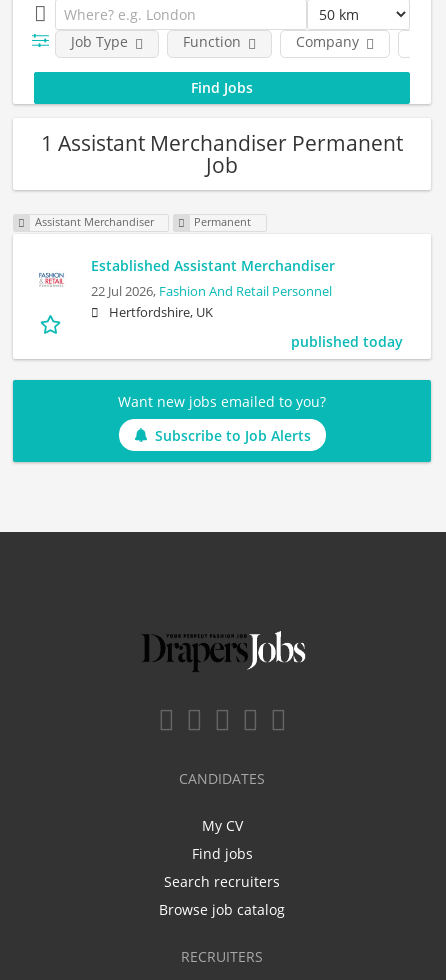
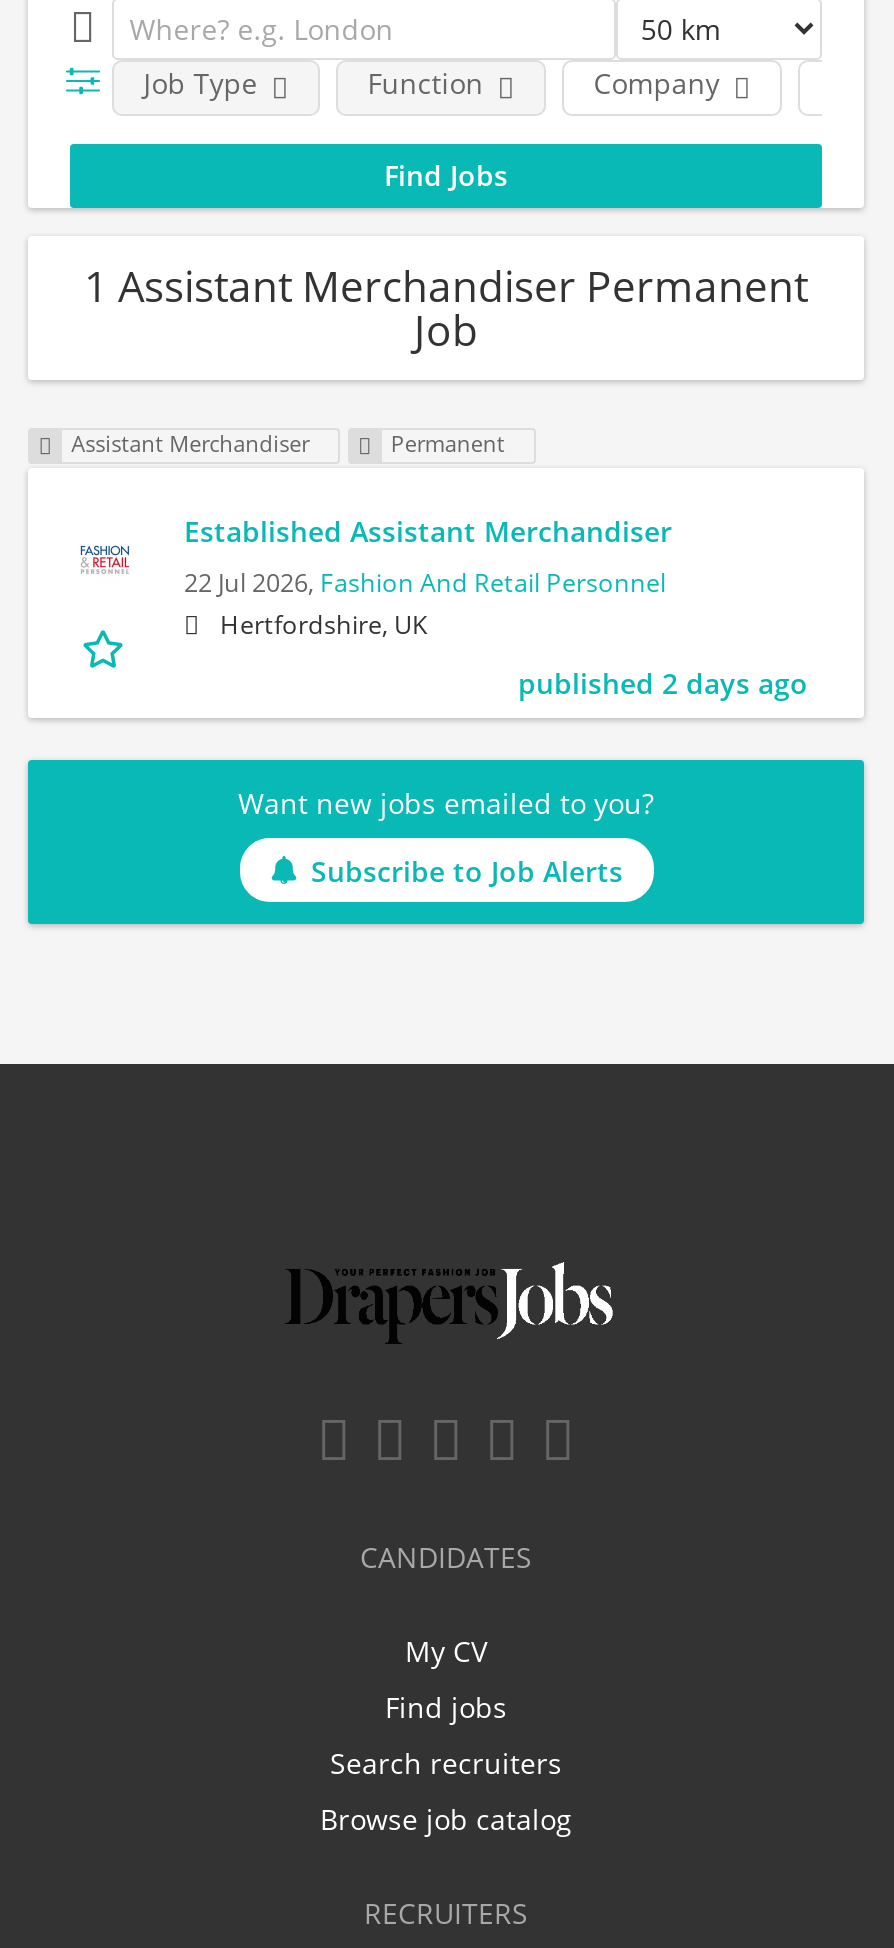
- published today
+ published 2 days ago
